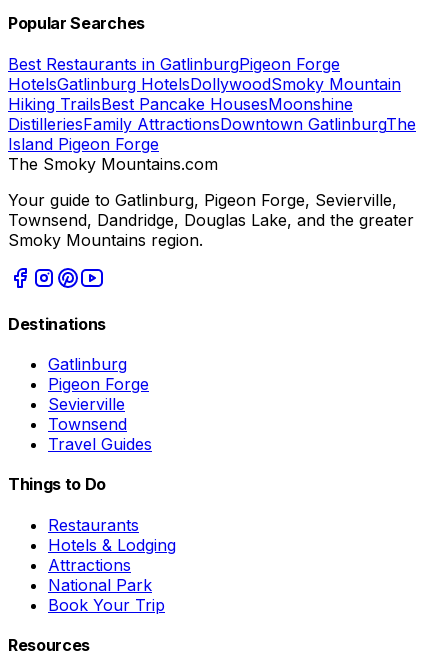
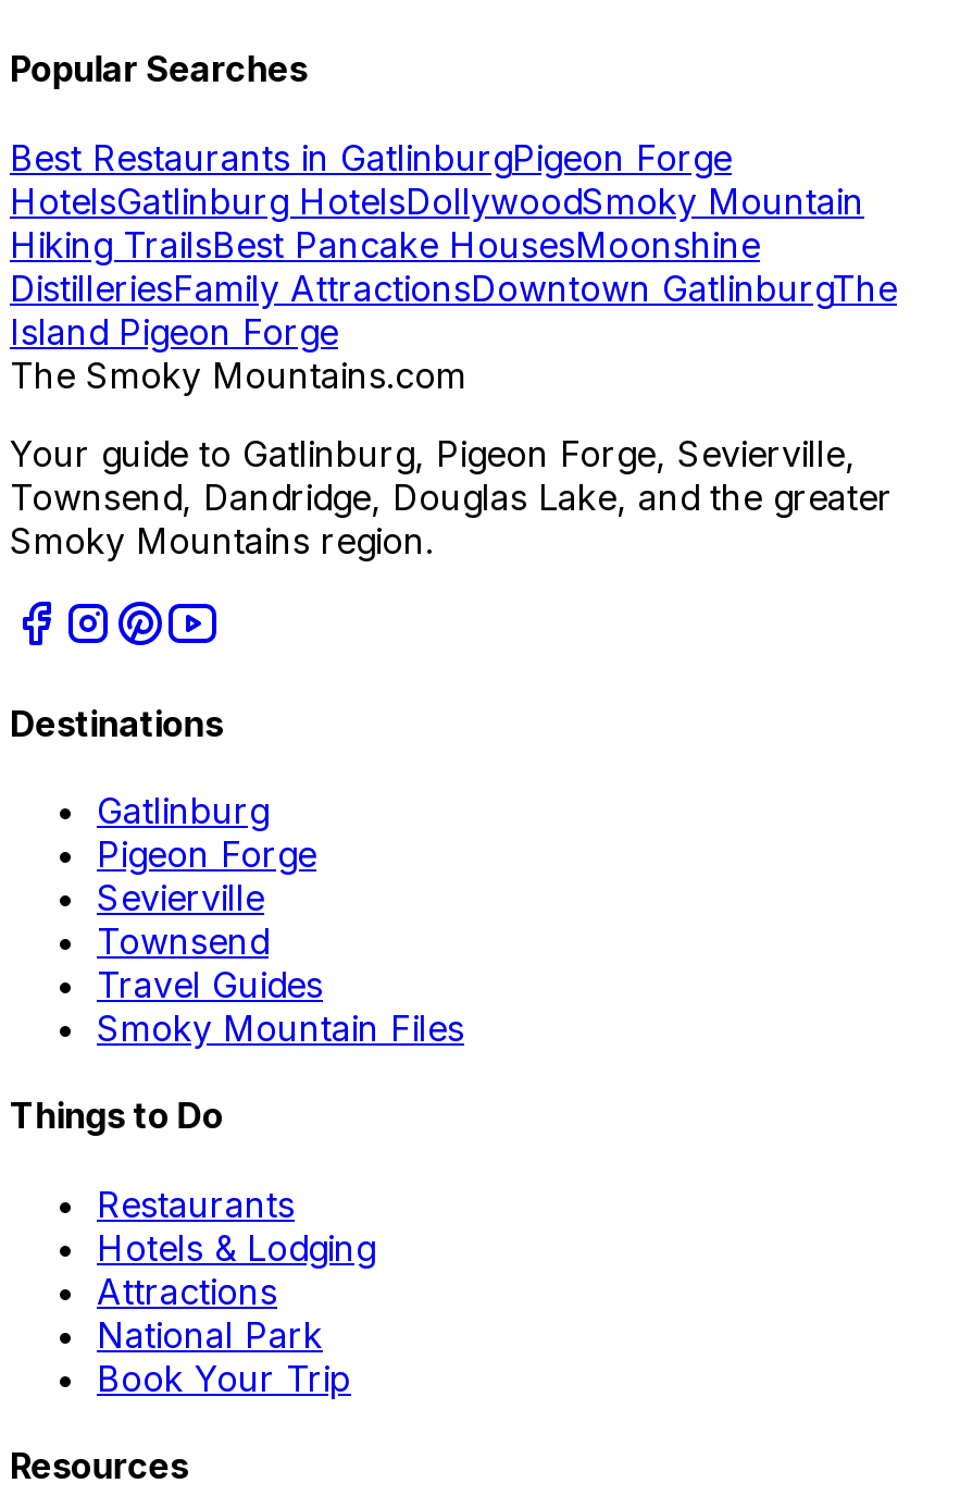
+ Smoky Mountain Files
